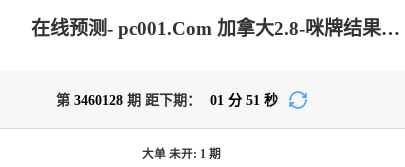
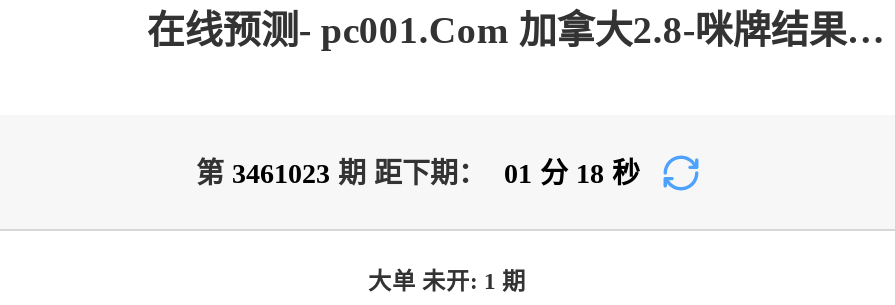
- 第3460128期 距下期： 01分 51秒
+ 第3461023期 距下期： 01分 18秒
